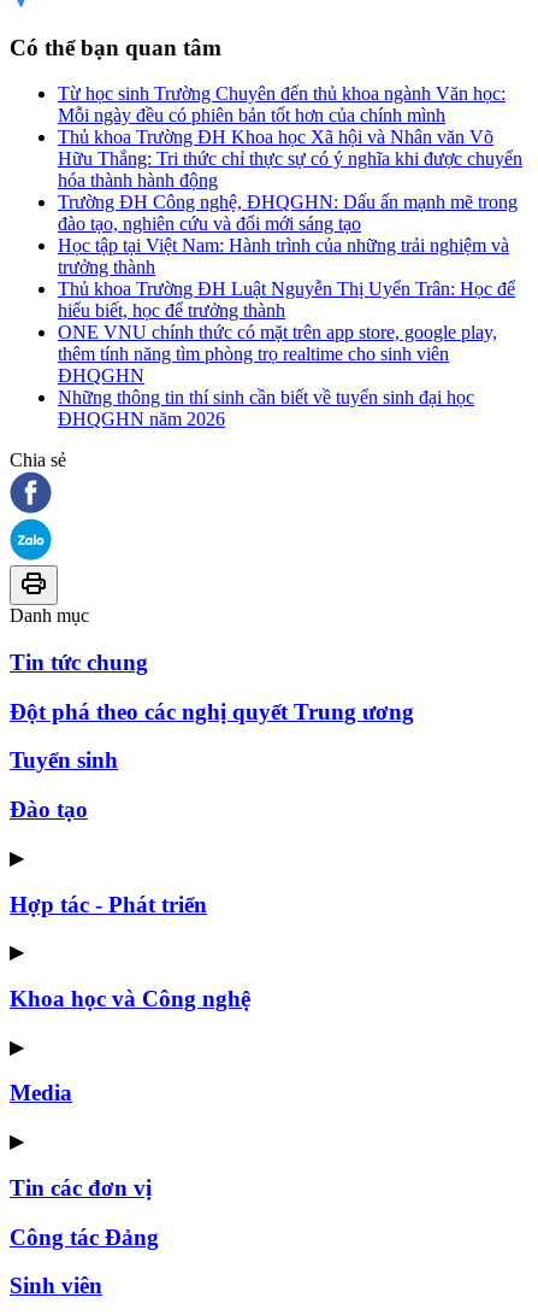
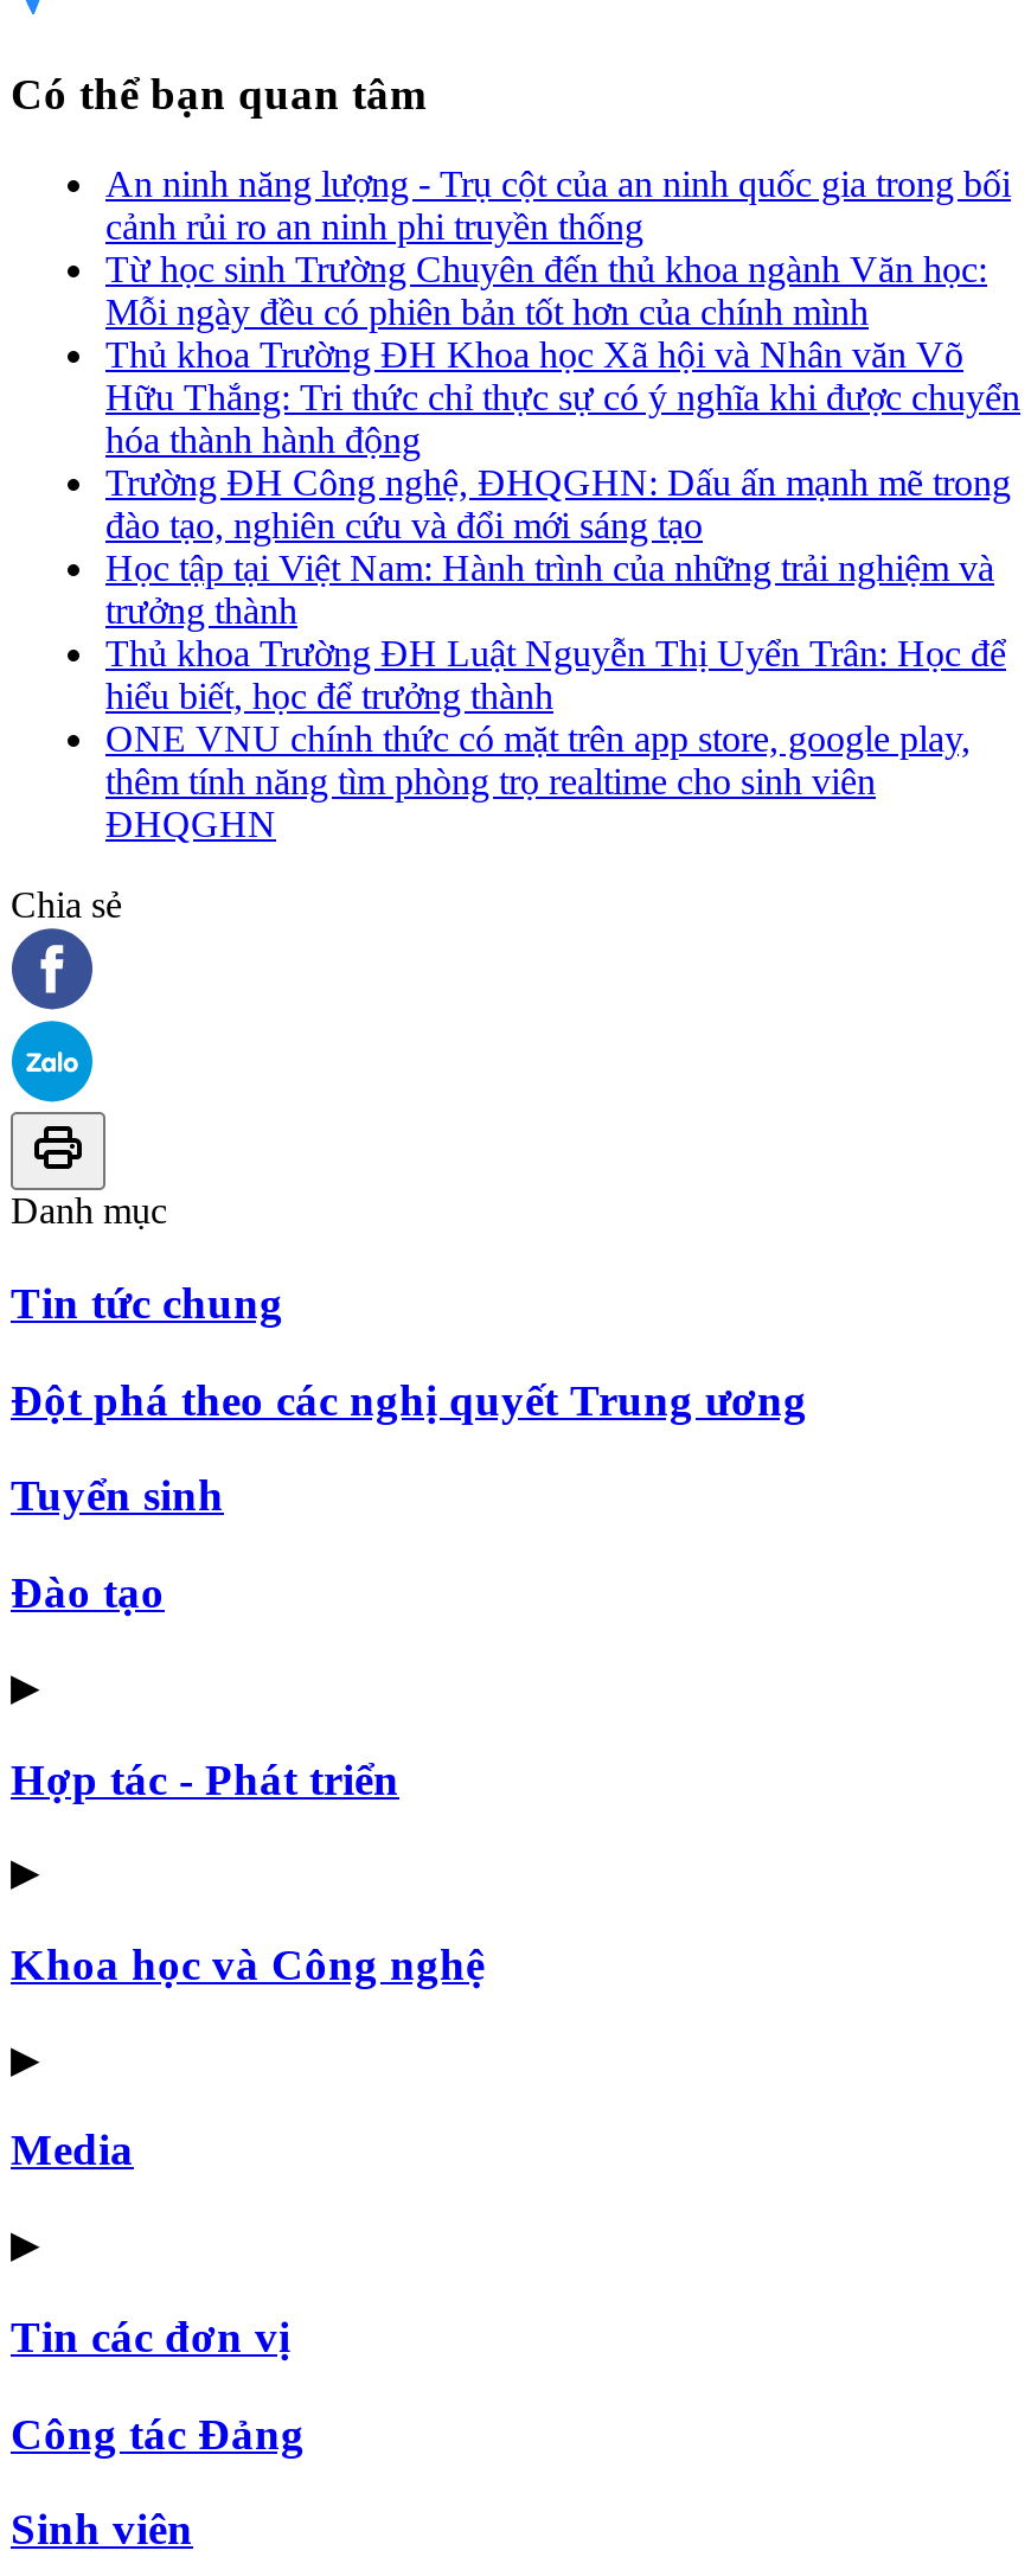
+ An ninh năng lượng - Trụ cột của an ninh quốc gia trong bối
+ cảnh rủi ro an ninh phi truyền thống

moved down: Từ học sinh Trường Chuyên đến thủ khoa ngành Văn học: | Mỗi ngày đều có phiên bản tốt hơn của chính mình | Thủ khoa Trường ĐH Khoa học Xã hội và Nhân văn Võ | ... | thêm tính năng tìm phòng trọ realtime cho sinh viên | ĐHQGHN

- Những thông tin thí sinh cần biết về tuyển sinh đại học
- ĐHQGHN năm 2026
